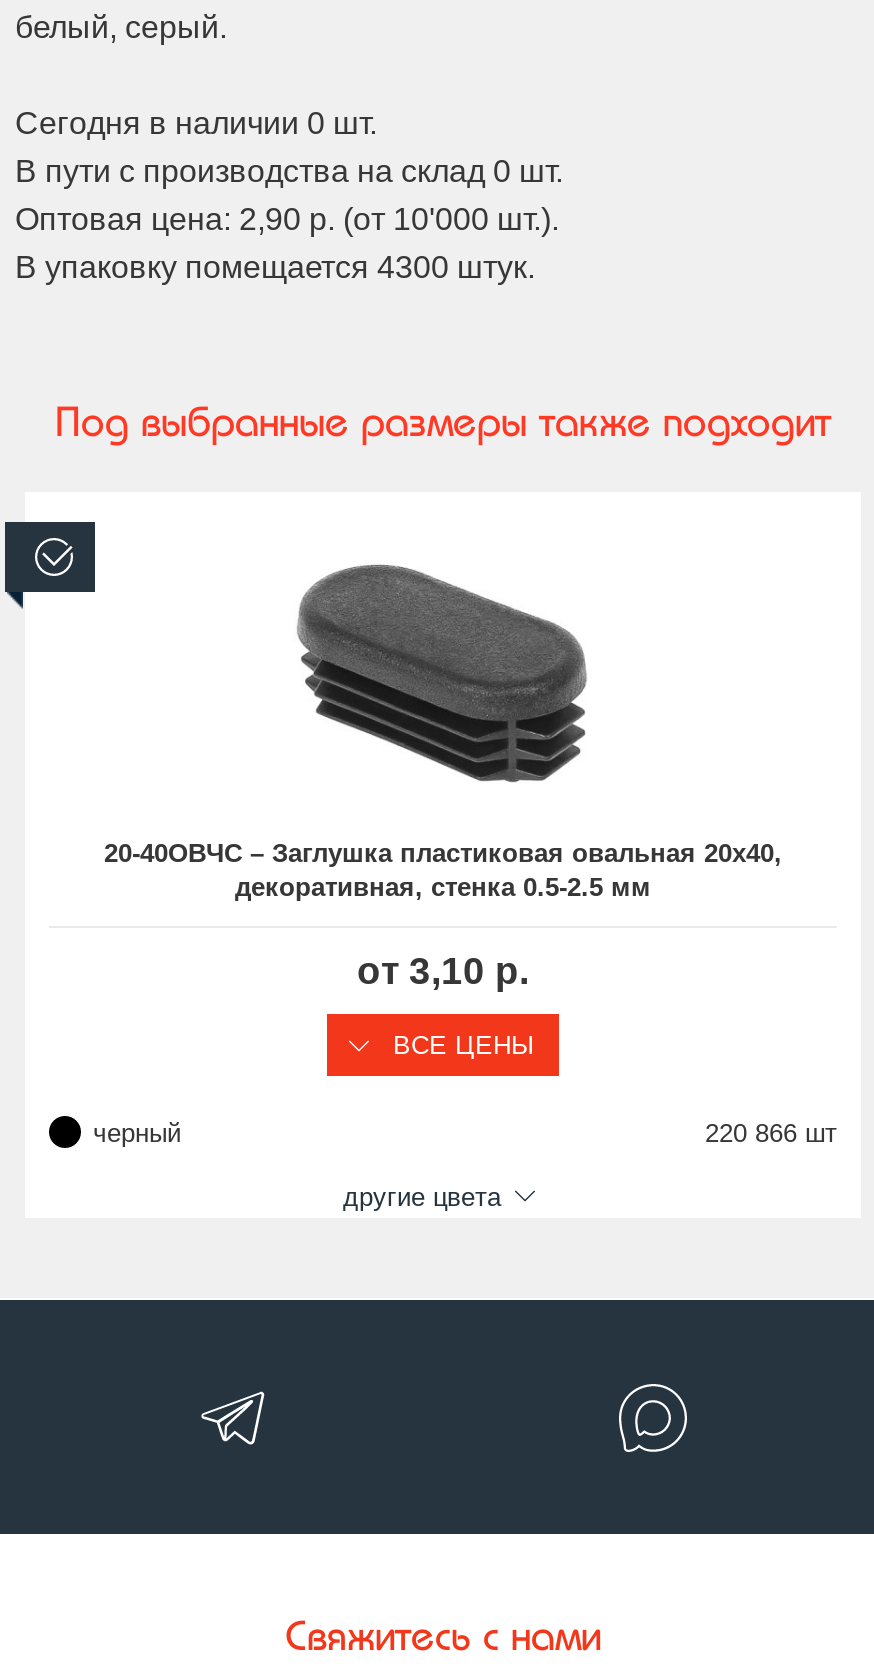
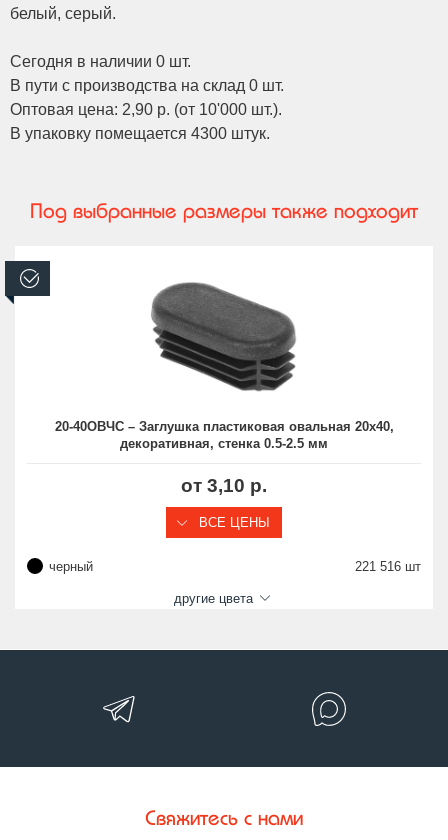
- 220 866 шт
+ 221 516 шт
